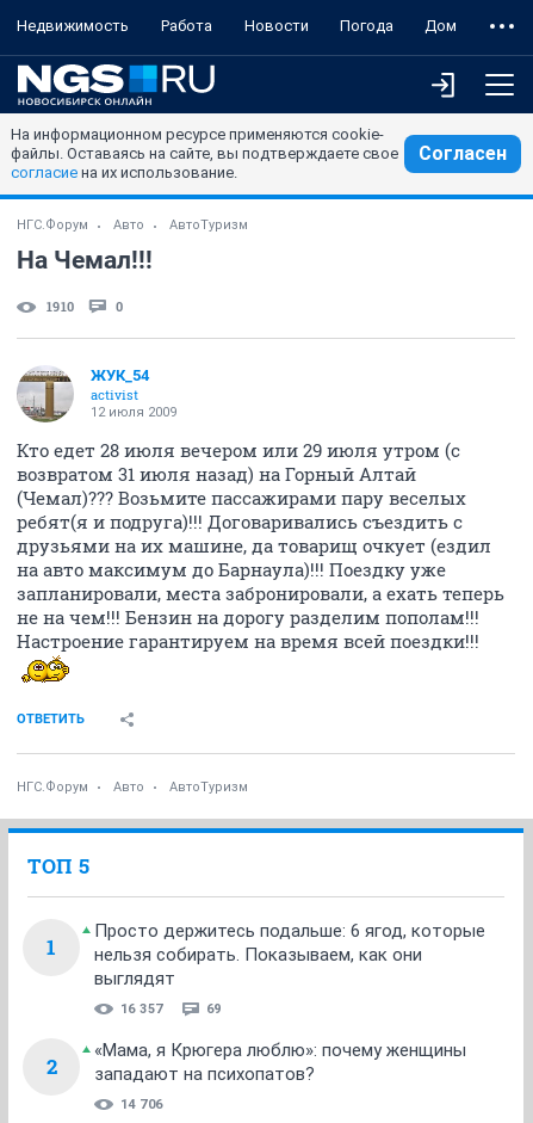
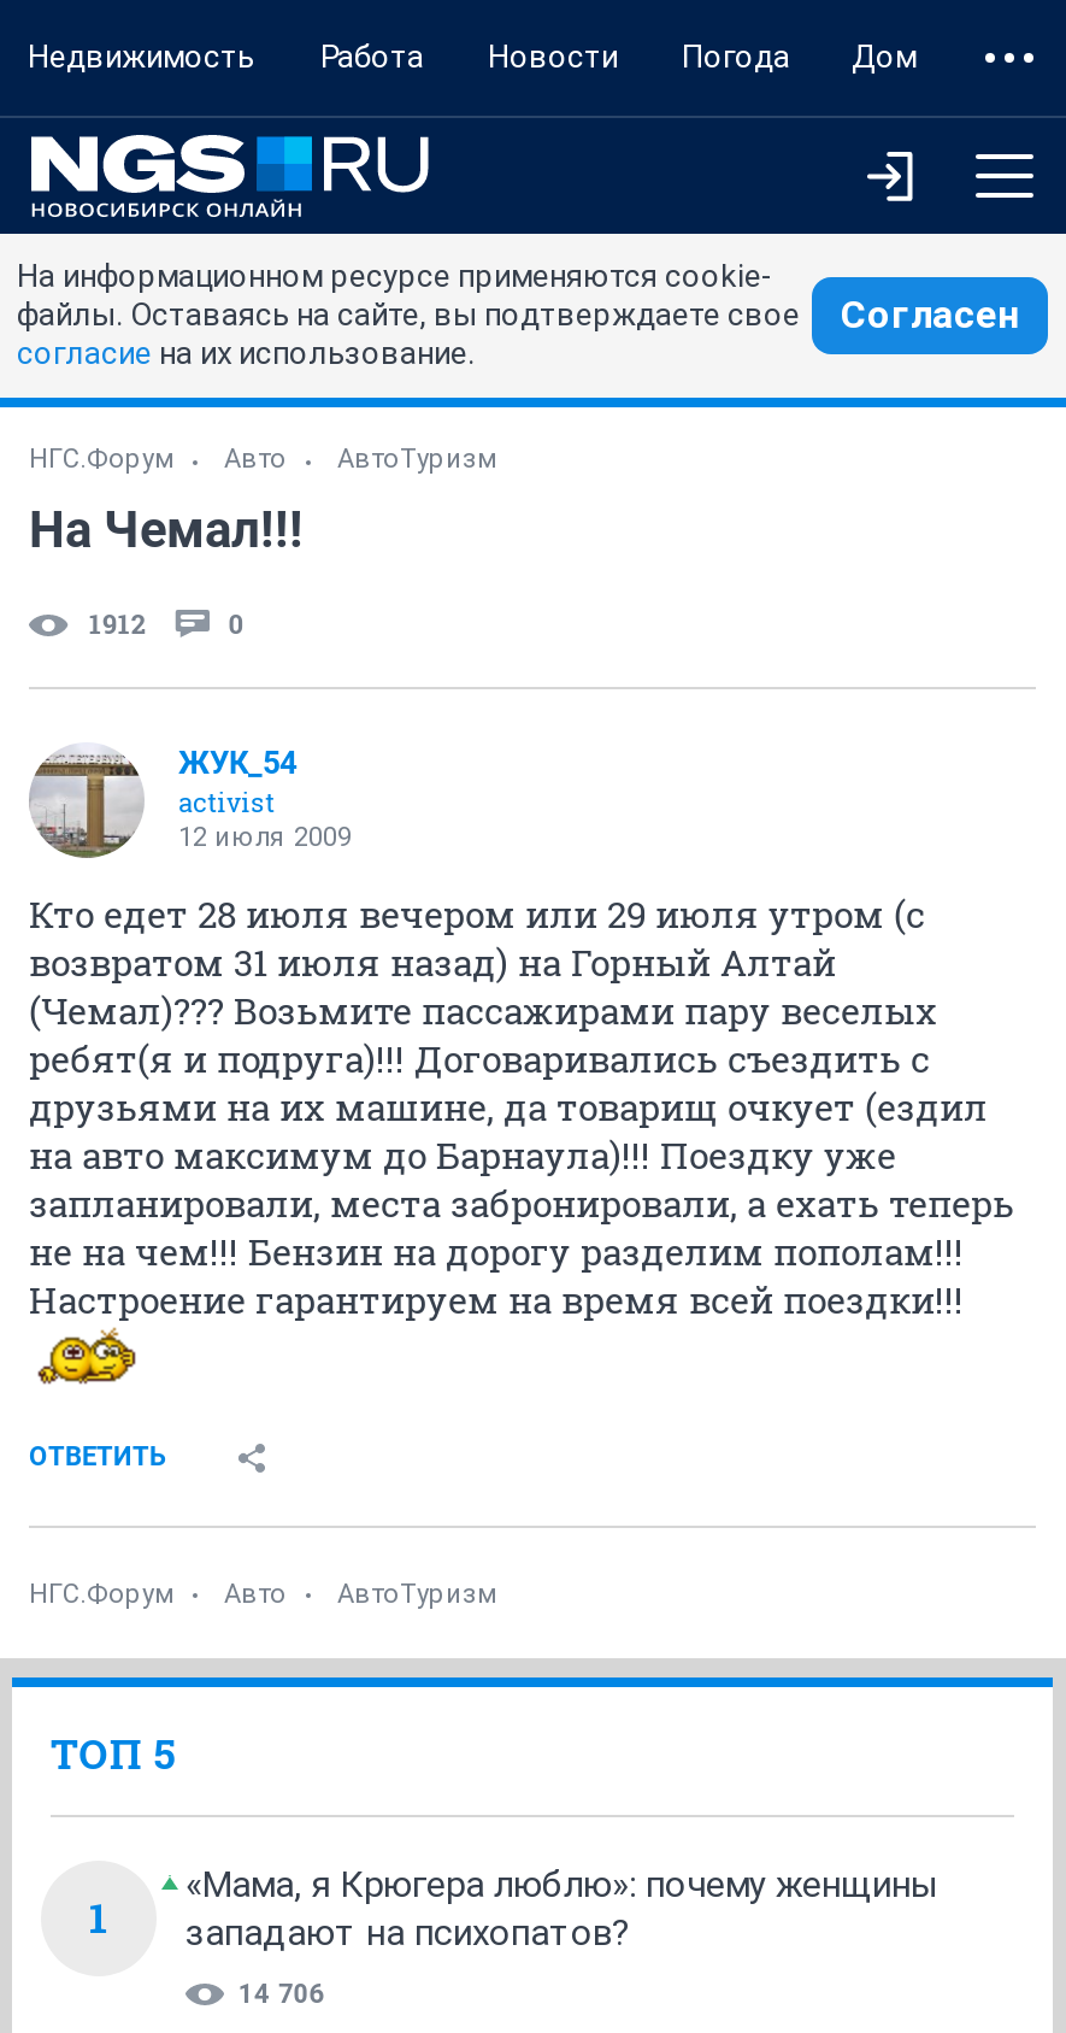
- 1910
+ 1912

- Просто держитесь подальше: 6 ягод, которые
- нельзя собирать. Показываем, как они
- выглядят
- 16 357
- 69
- 2
